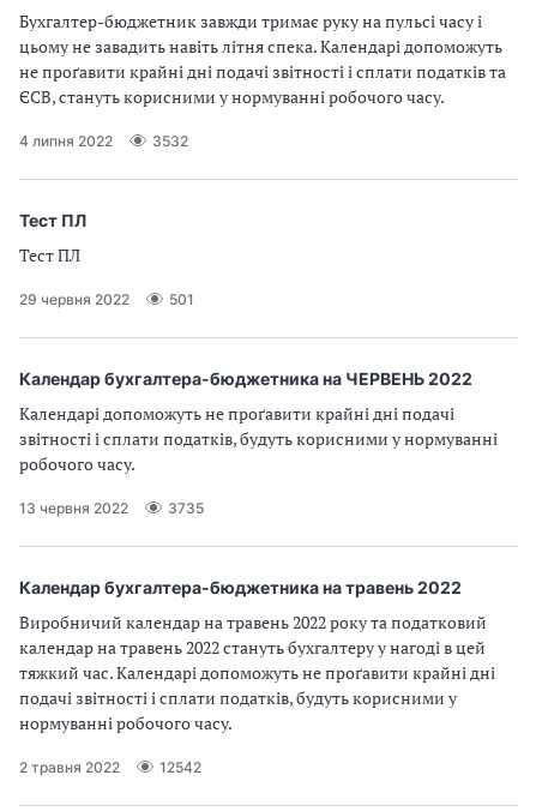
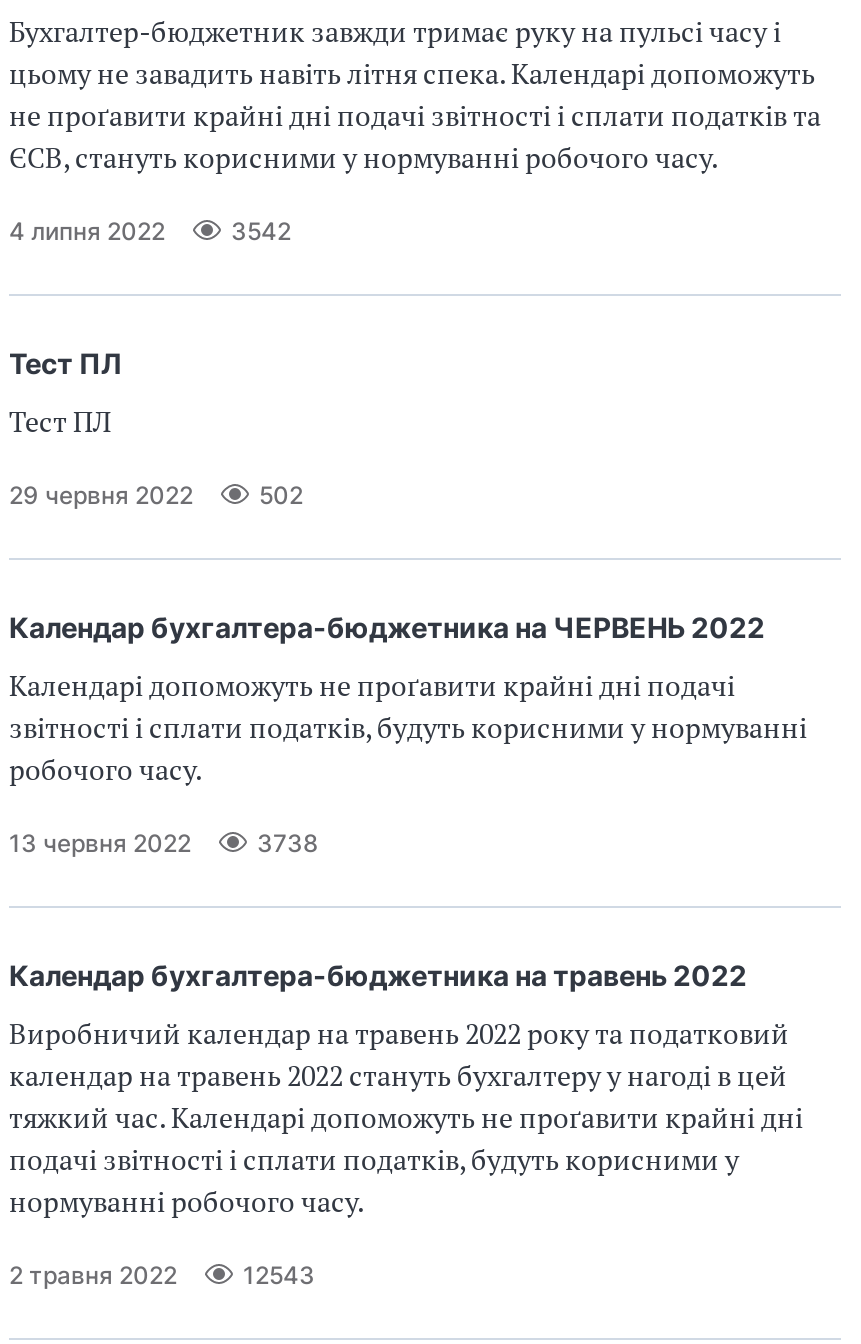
- 3532
+ 3542

- 501
+ 502

- 3735
+ 3738

- 12542
+ 12543
